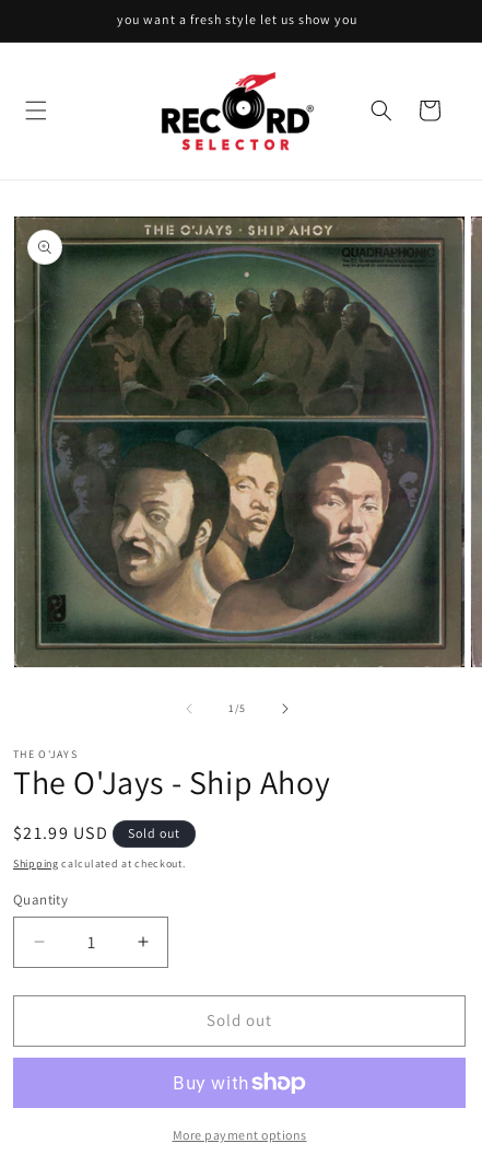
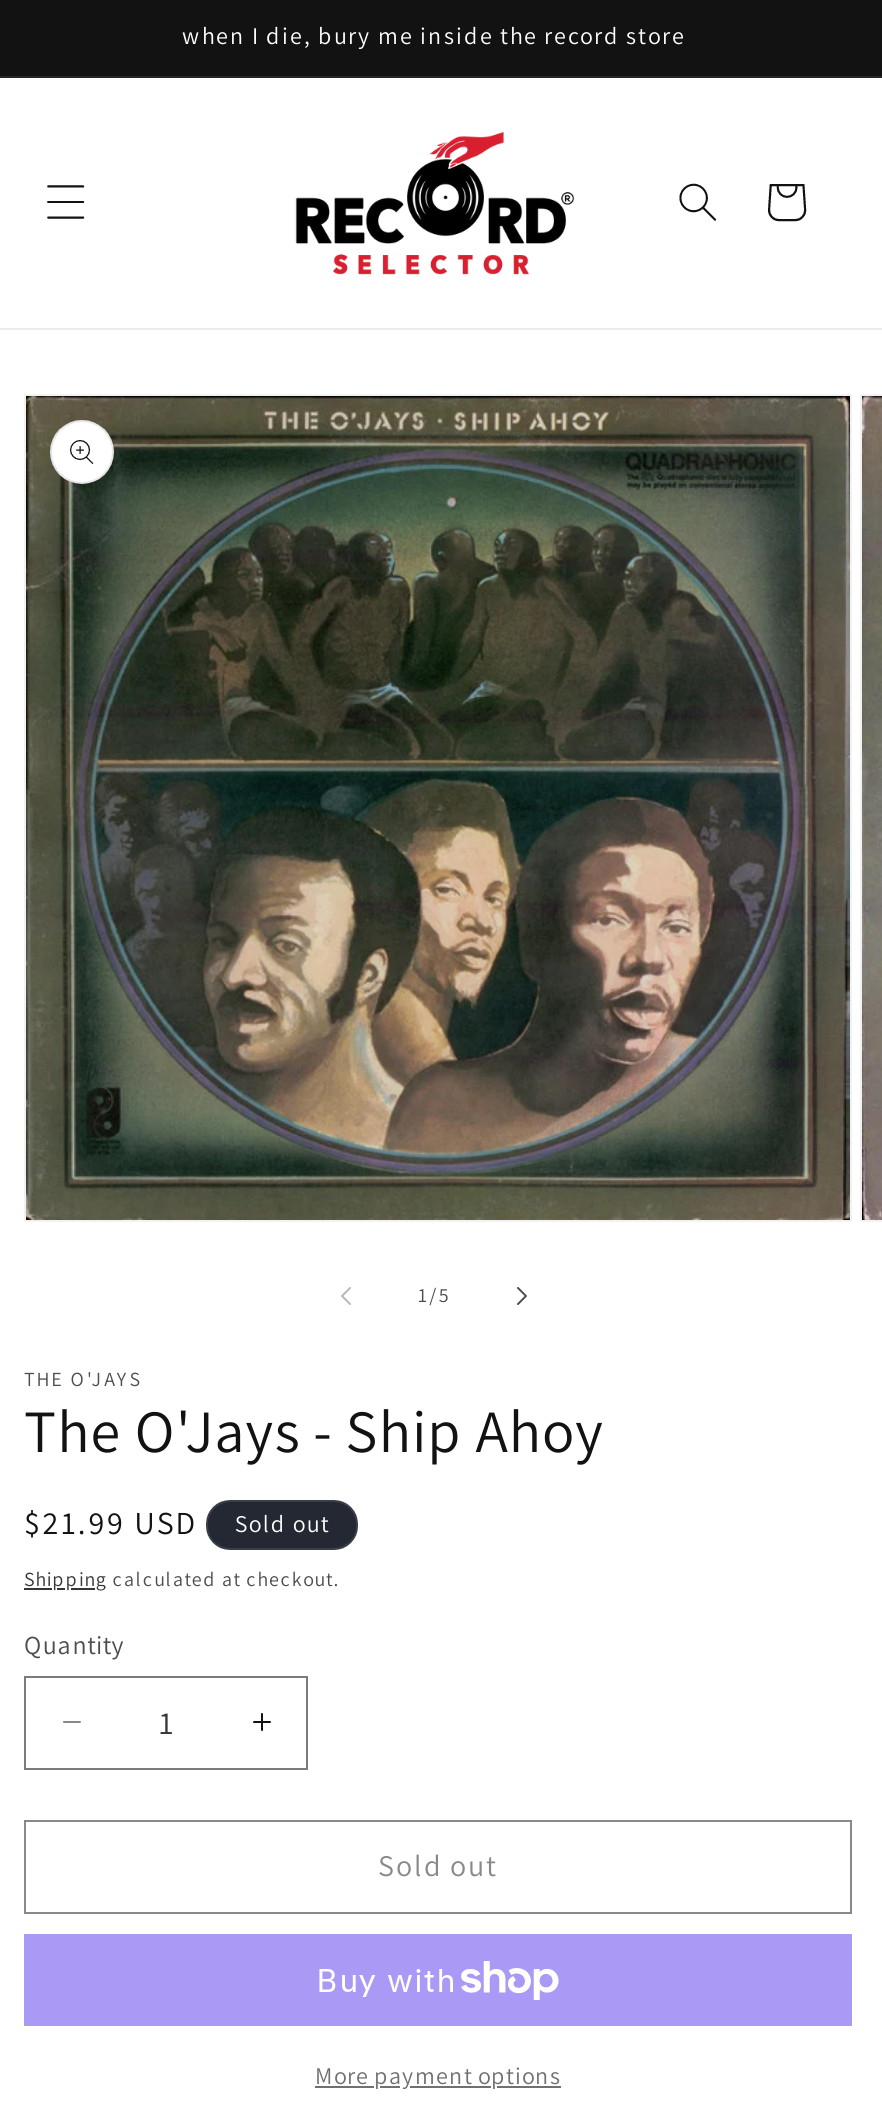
- you want a fresh style let us show you
+ when I die, bury me inside the record store
